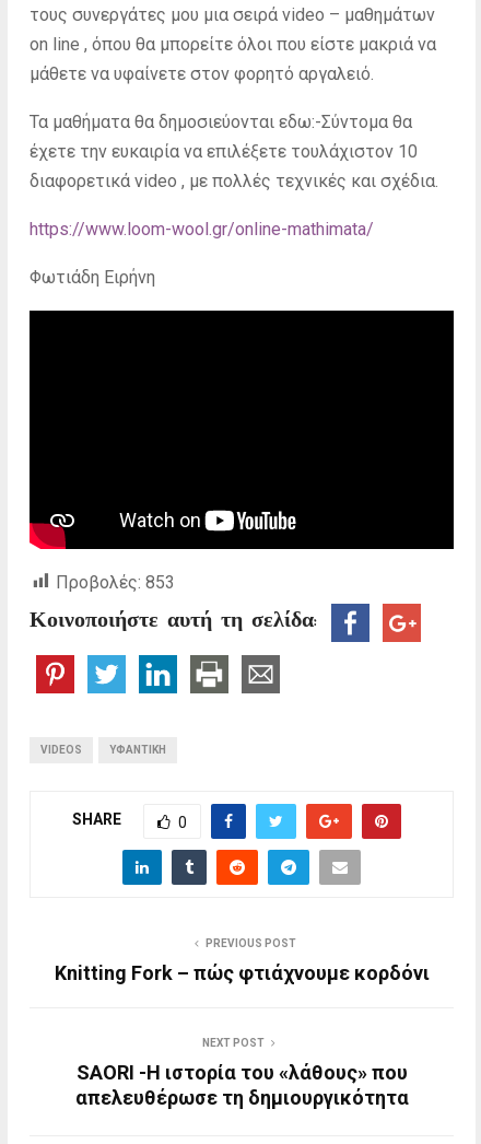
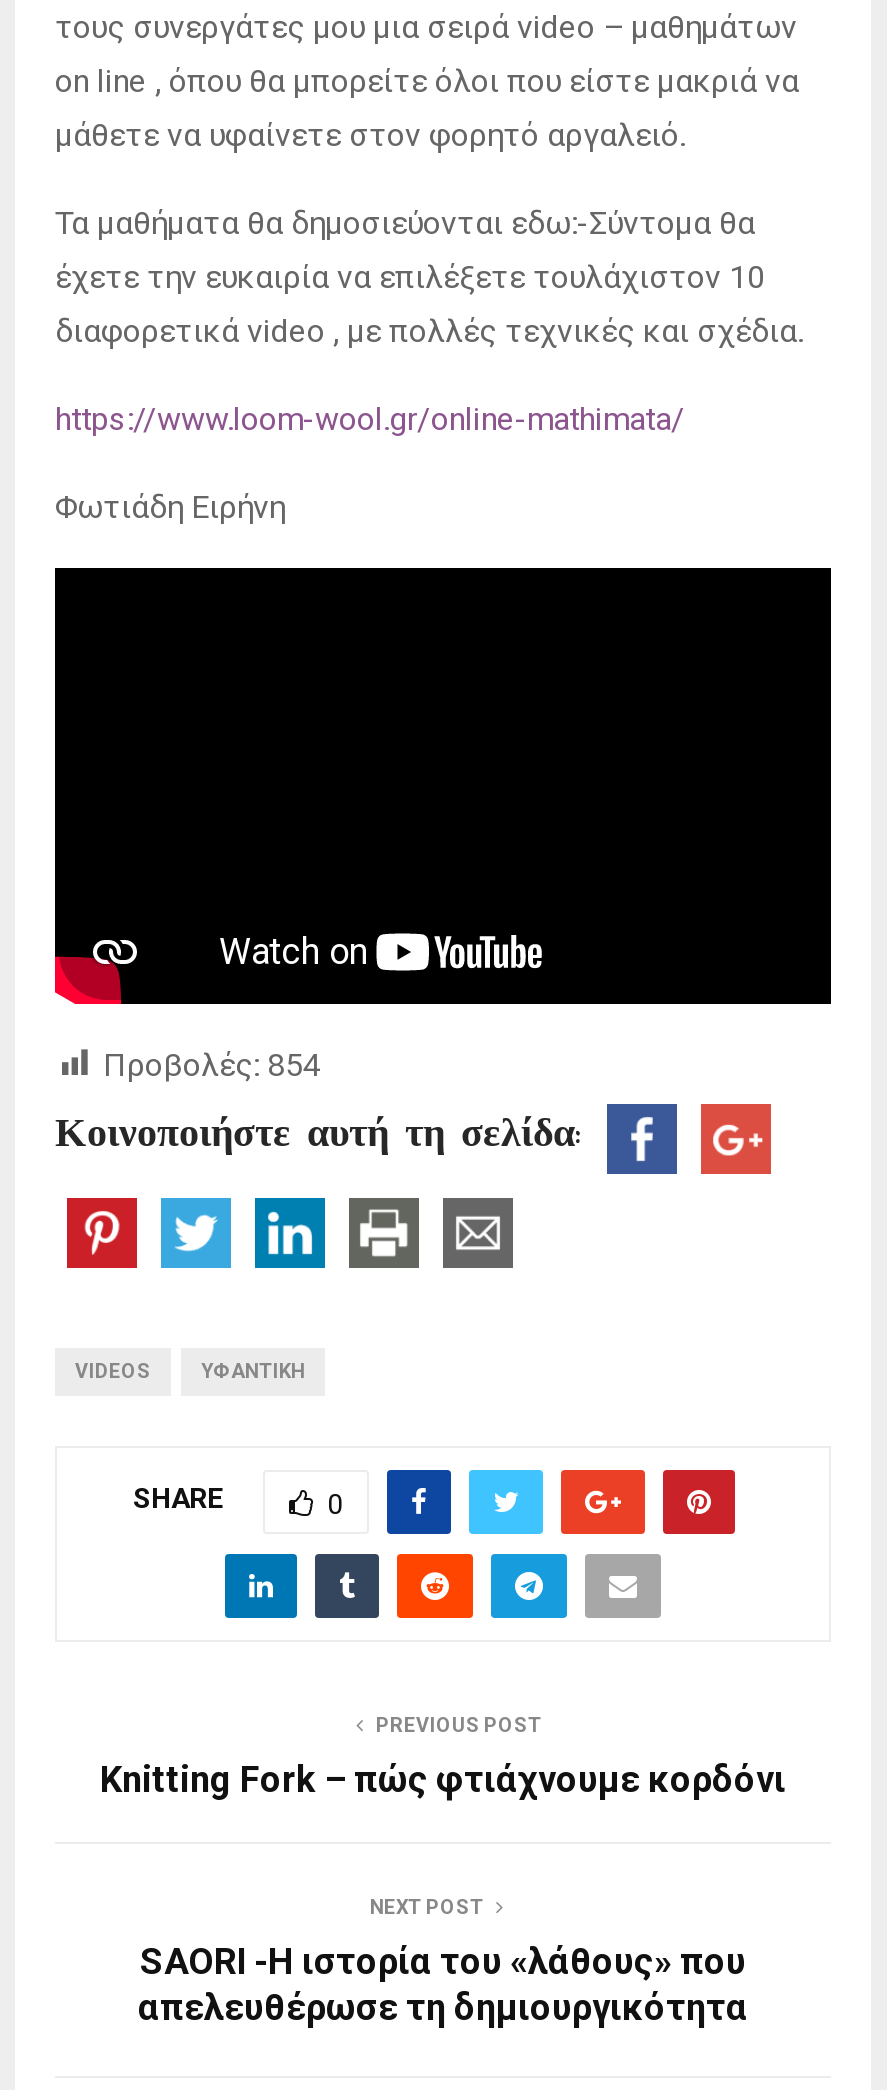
- Προβολές: 853
+ Προβολές: 854
